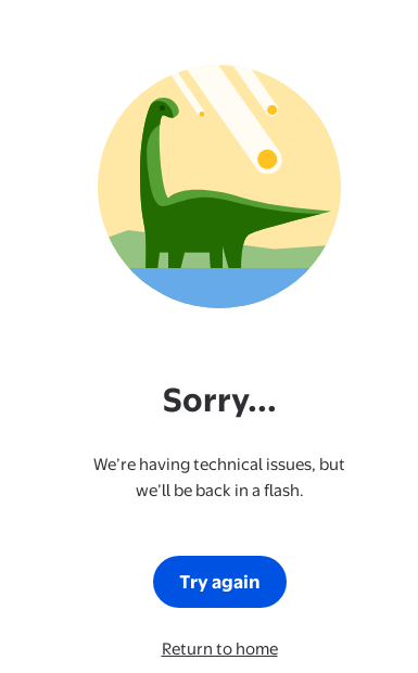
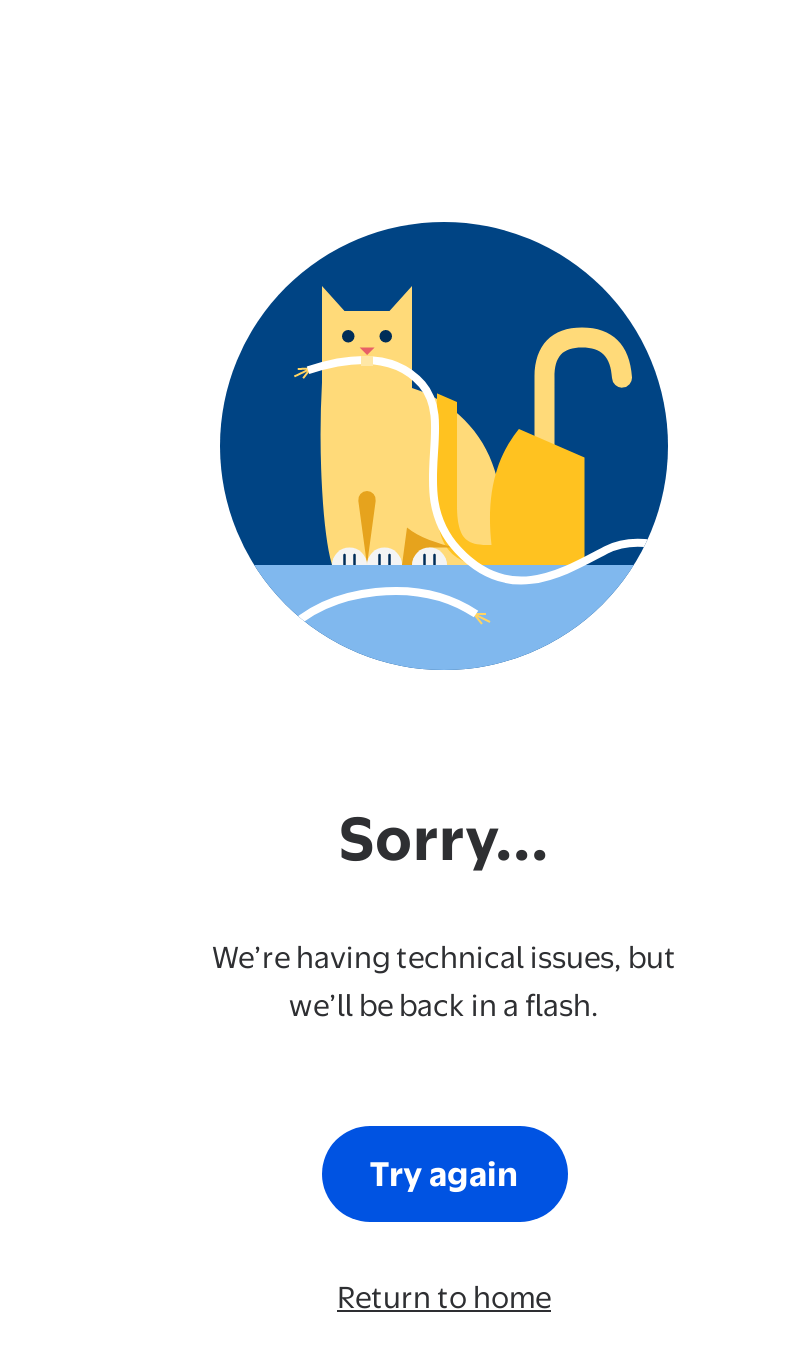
- [image]
+ [image]
